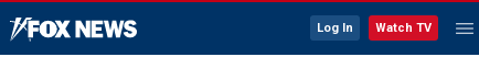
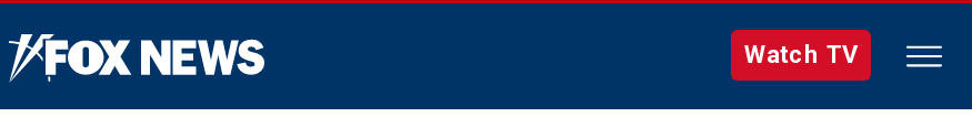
- Log In
